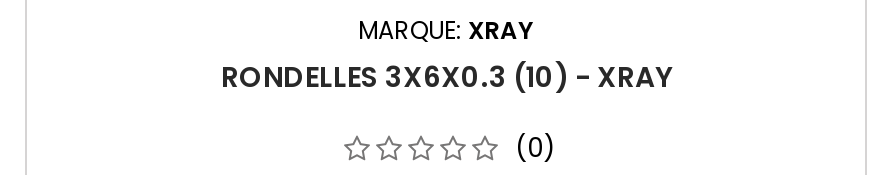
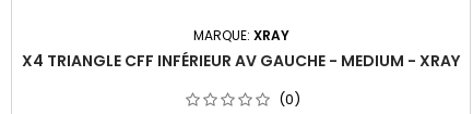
- RONDELLES 3X6X0.3 (10) - XRAY
+ X4 TRIANGLE CFF INFÉRIEUR AV GAUCHE - MEDIUM - XRAY
